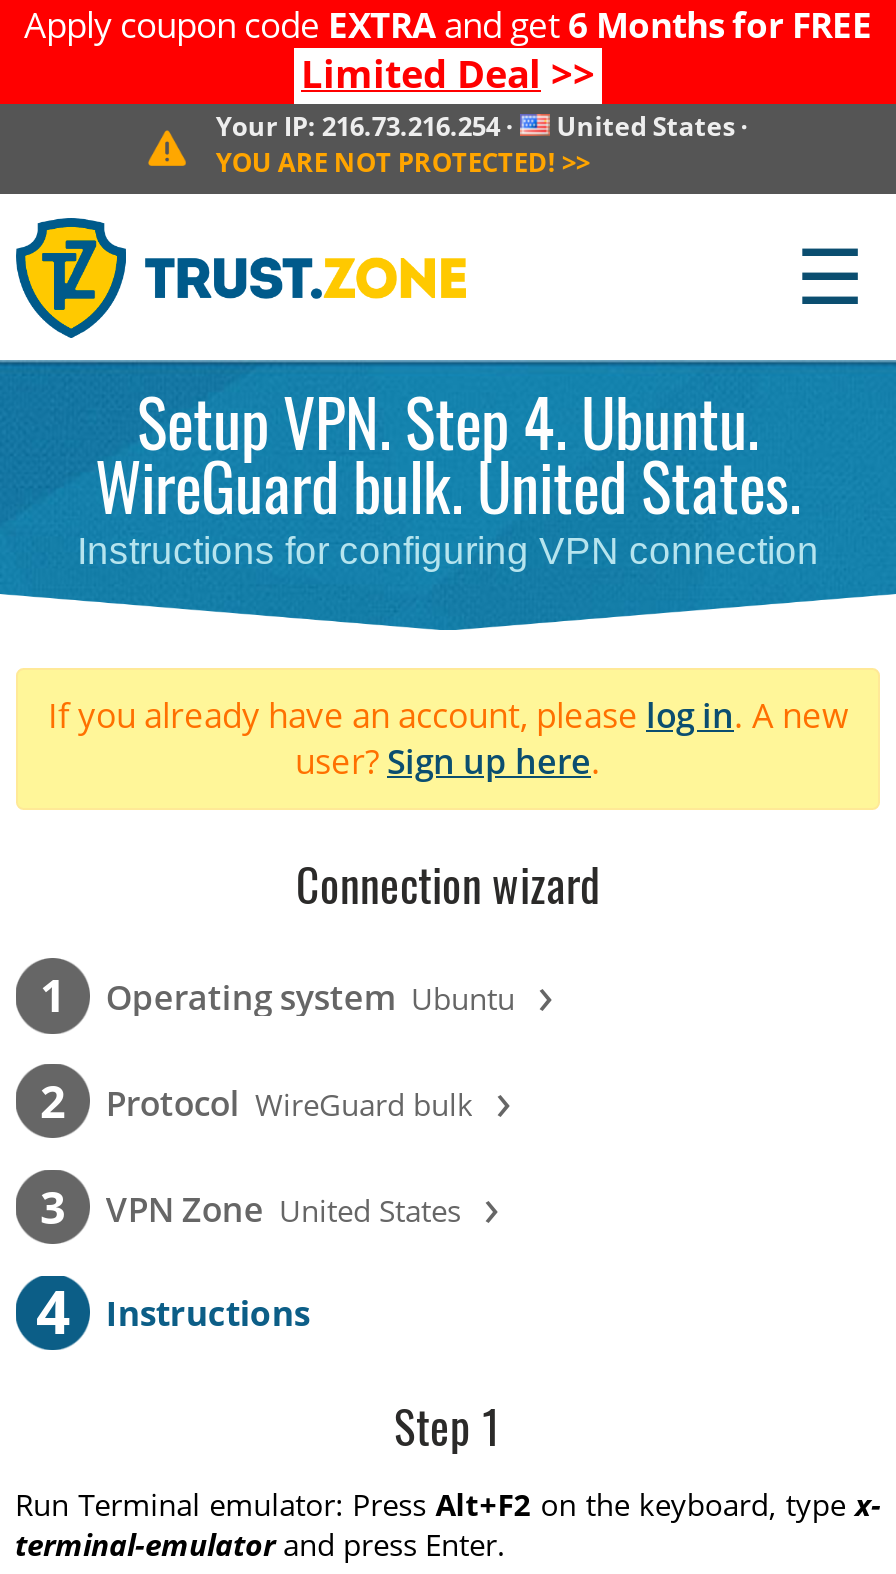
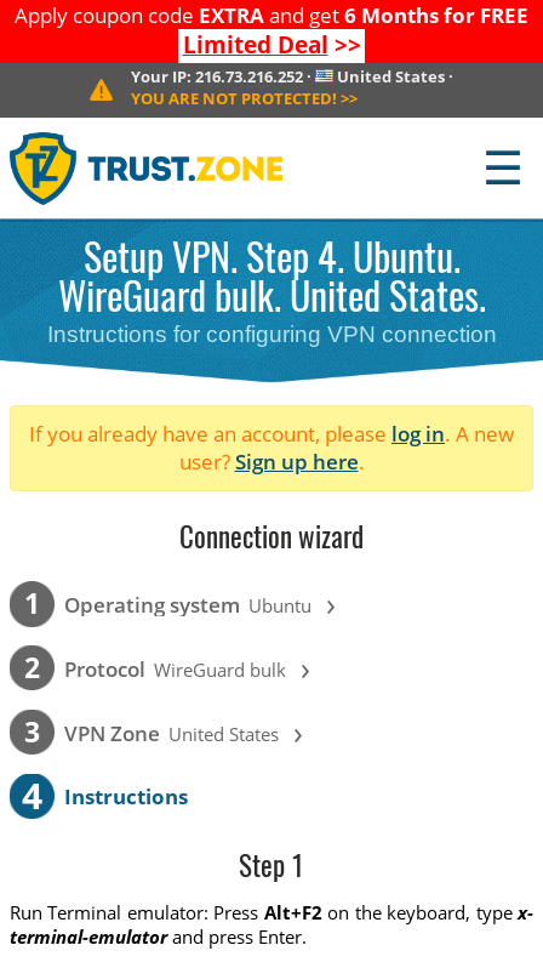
- Your IP: 216.73.216.254 · United States ·
+ Your IP: 216.73.216.252 · United States ·
